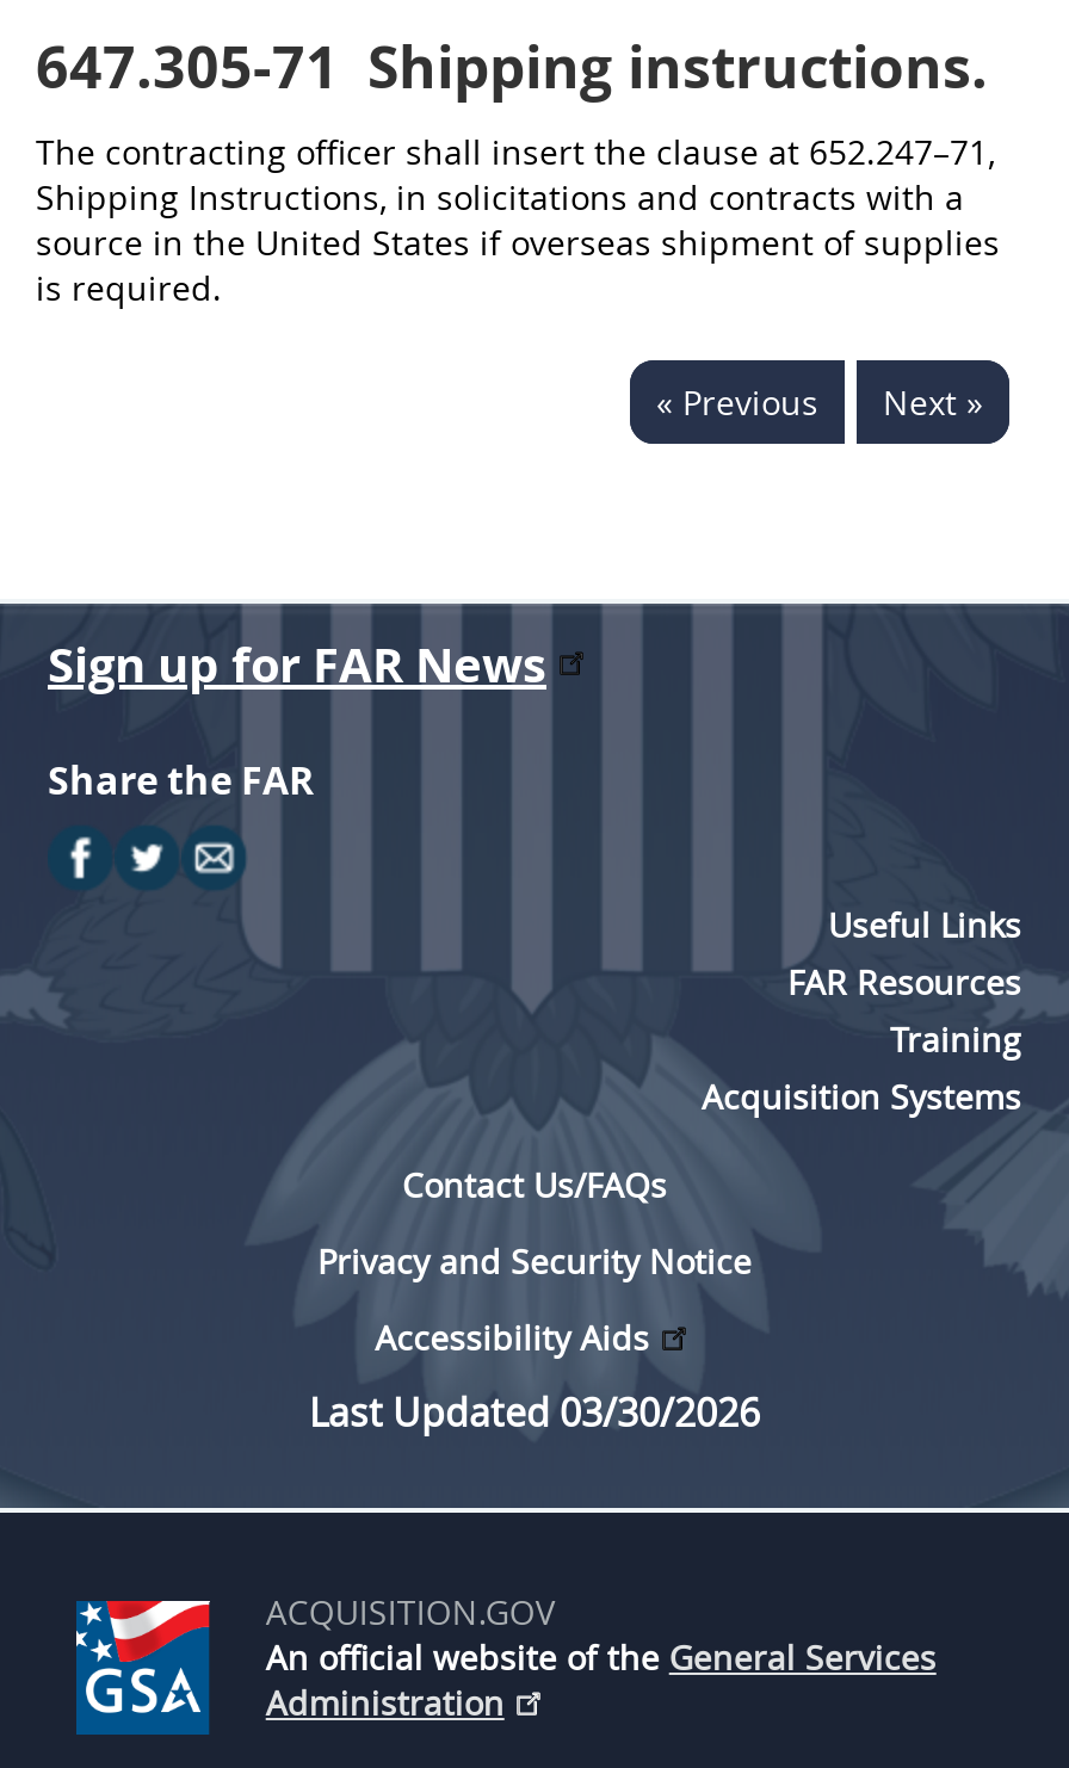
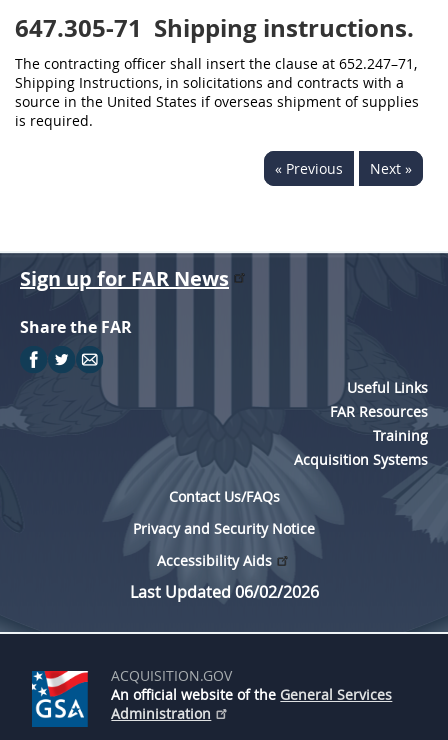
- Last Updated 03/30/2026
+ Last Updated 06/02/2026
